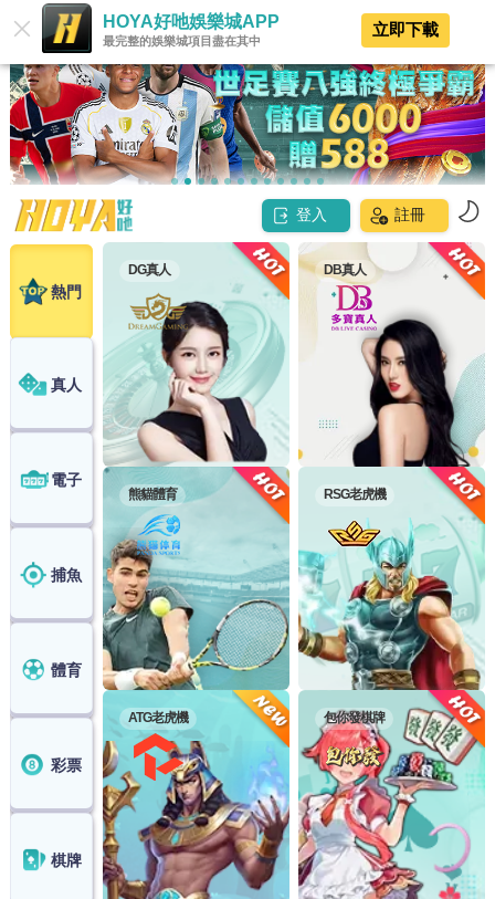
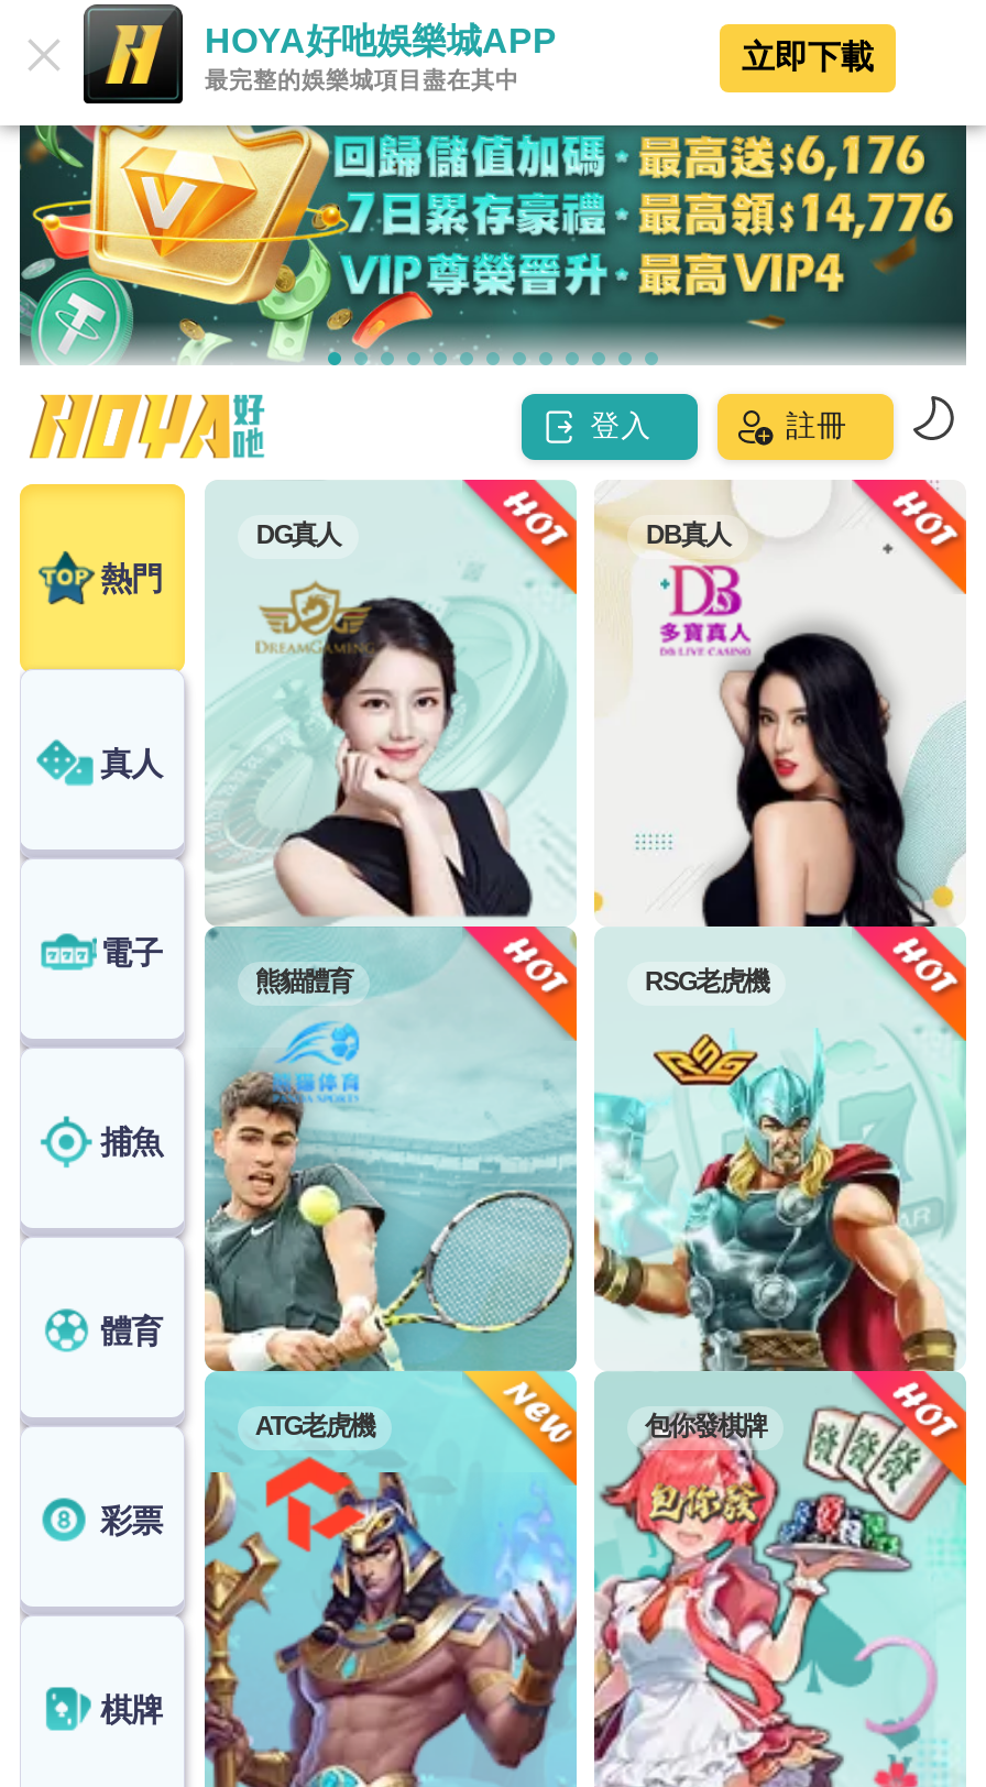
- [image]
+ [image]
